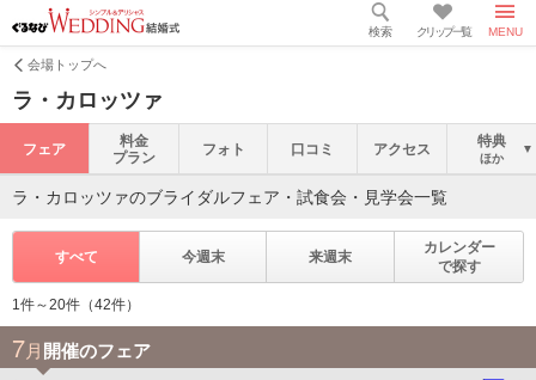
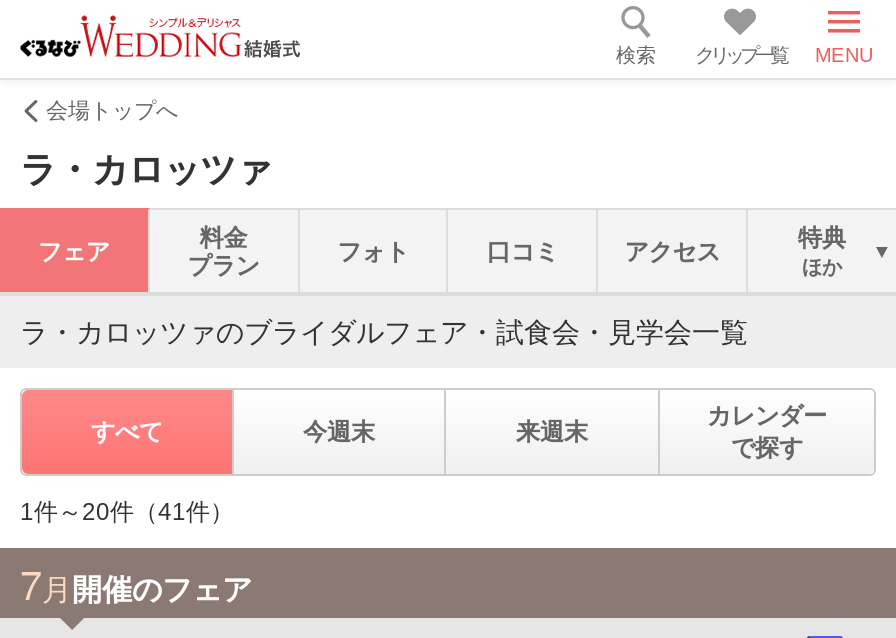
- 1件～20件（42件）
+ 1件～20件（41件）
